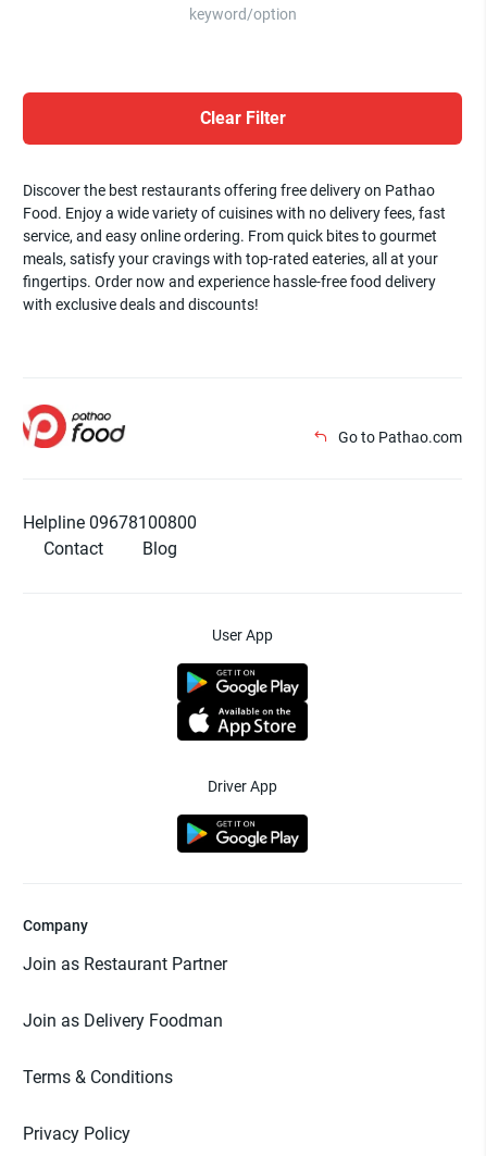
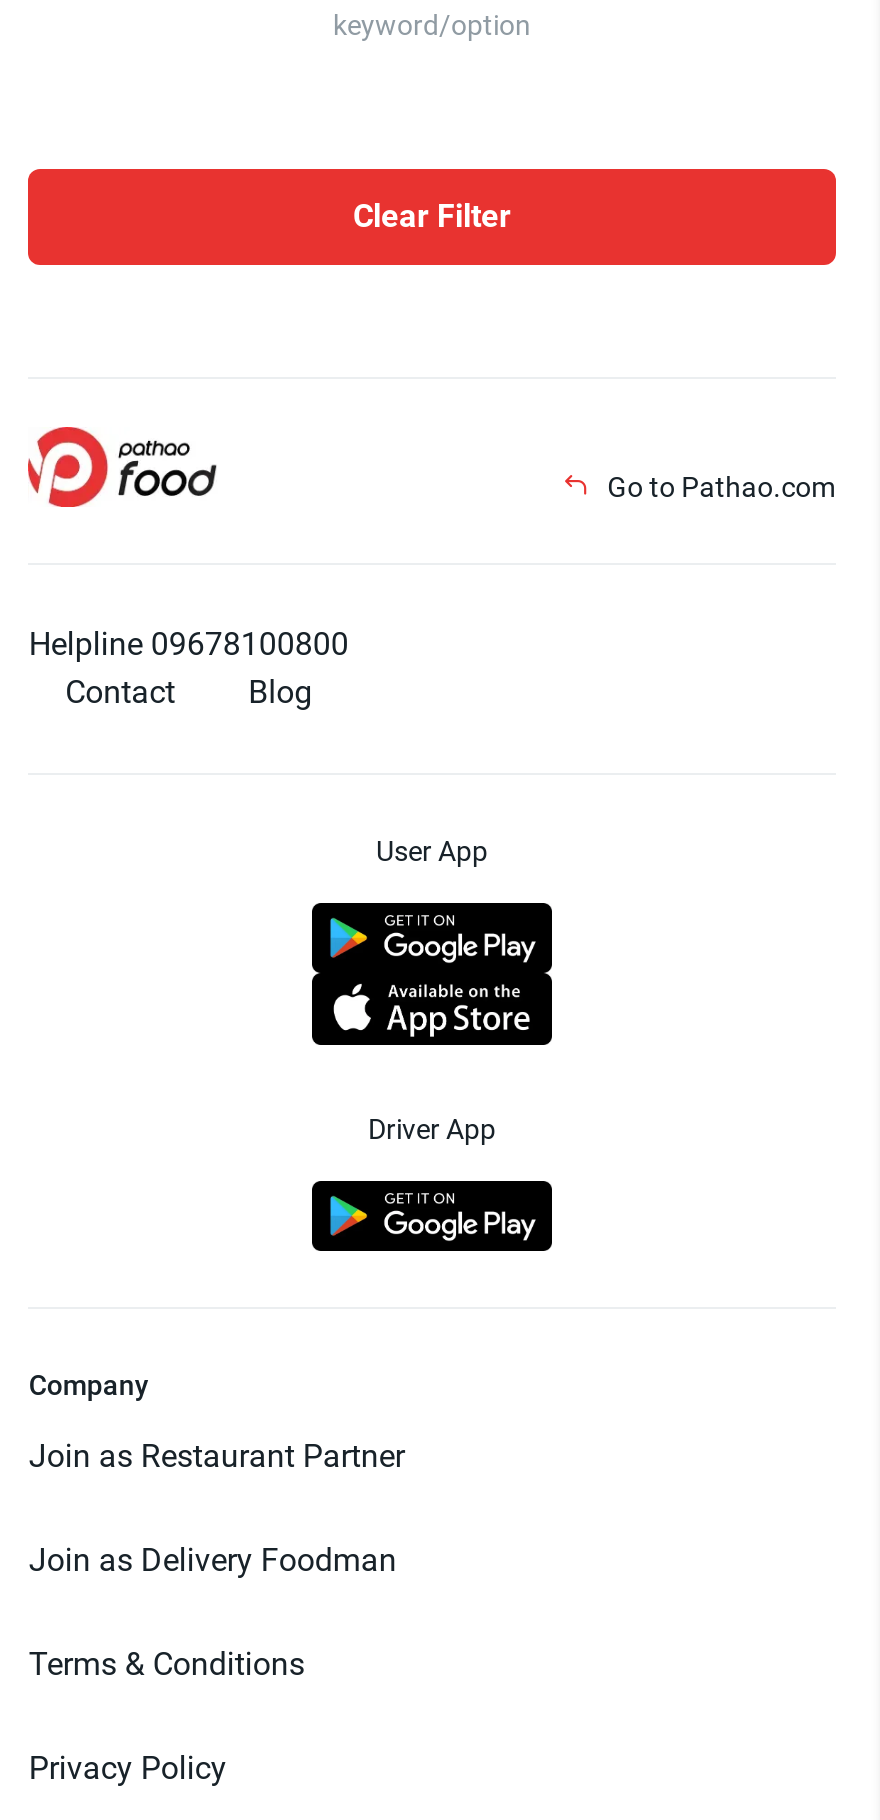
- Discover the best restaurants offering free delivery on Pathao
- Food. Enjoy a wide variety of cuisines with no delivery fees, fast
- service, and easy online ordering. From quick bites to gourmet
- meals, satisfy your cravings with top-rated eateries, all at your
- fingertips. Order now and experience hassle-free food delivery
- with exclusive deals and discounts!
